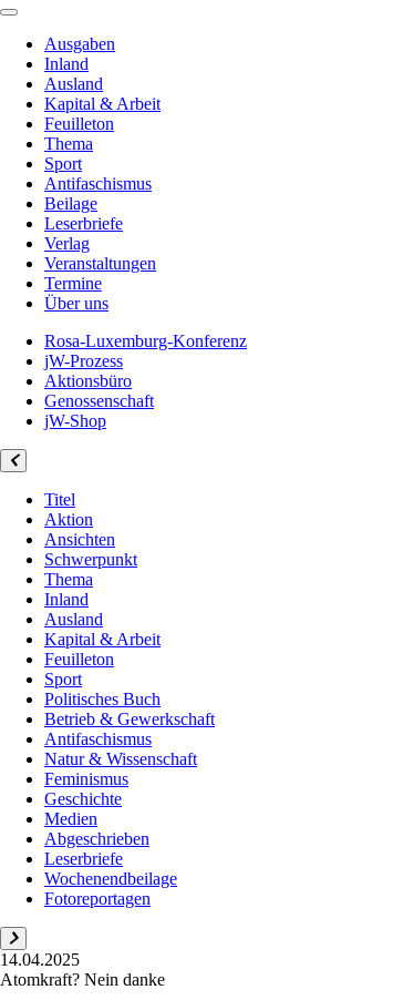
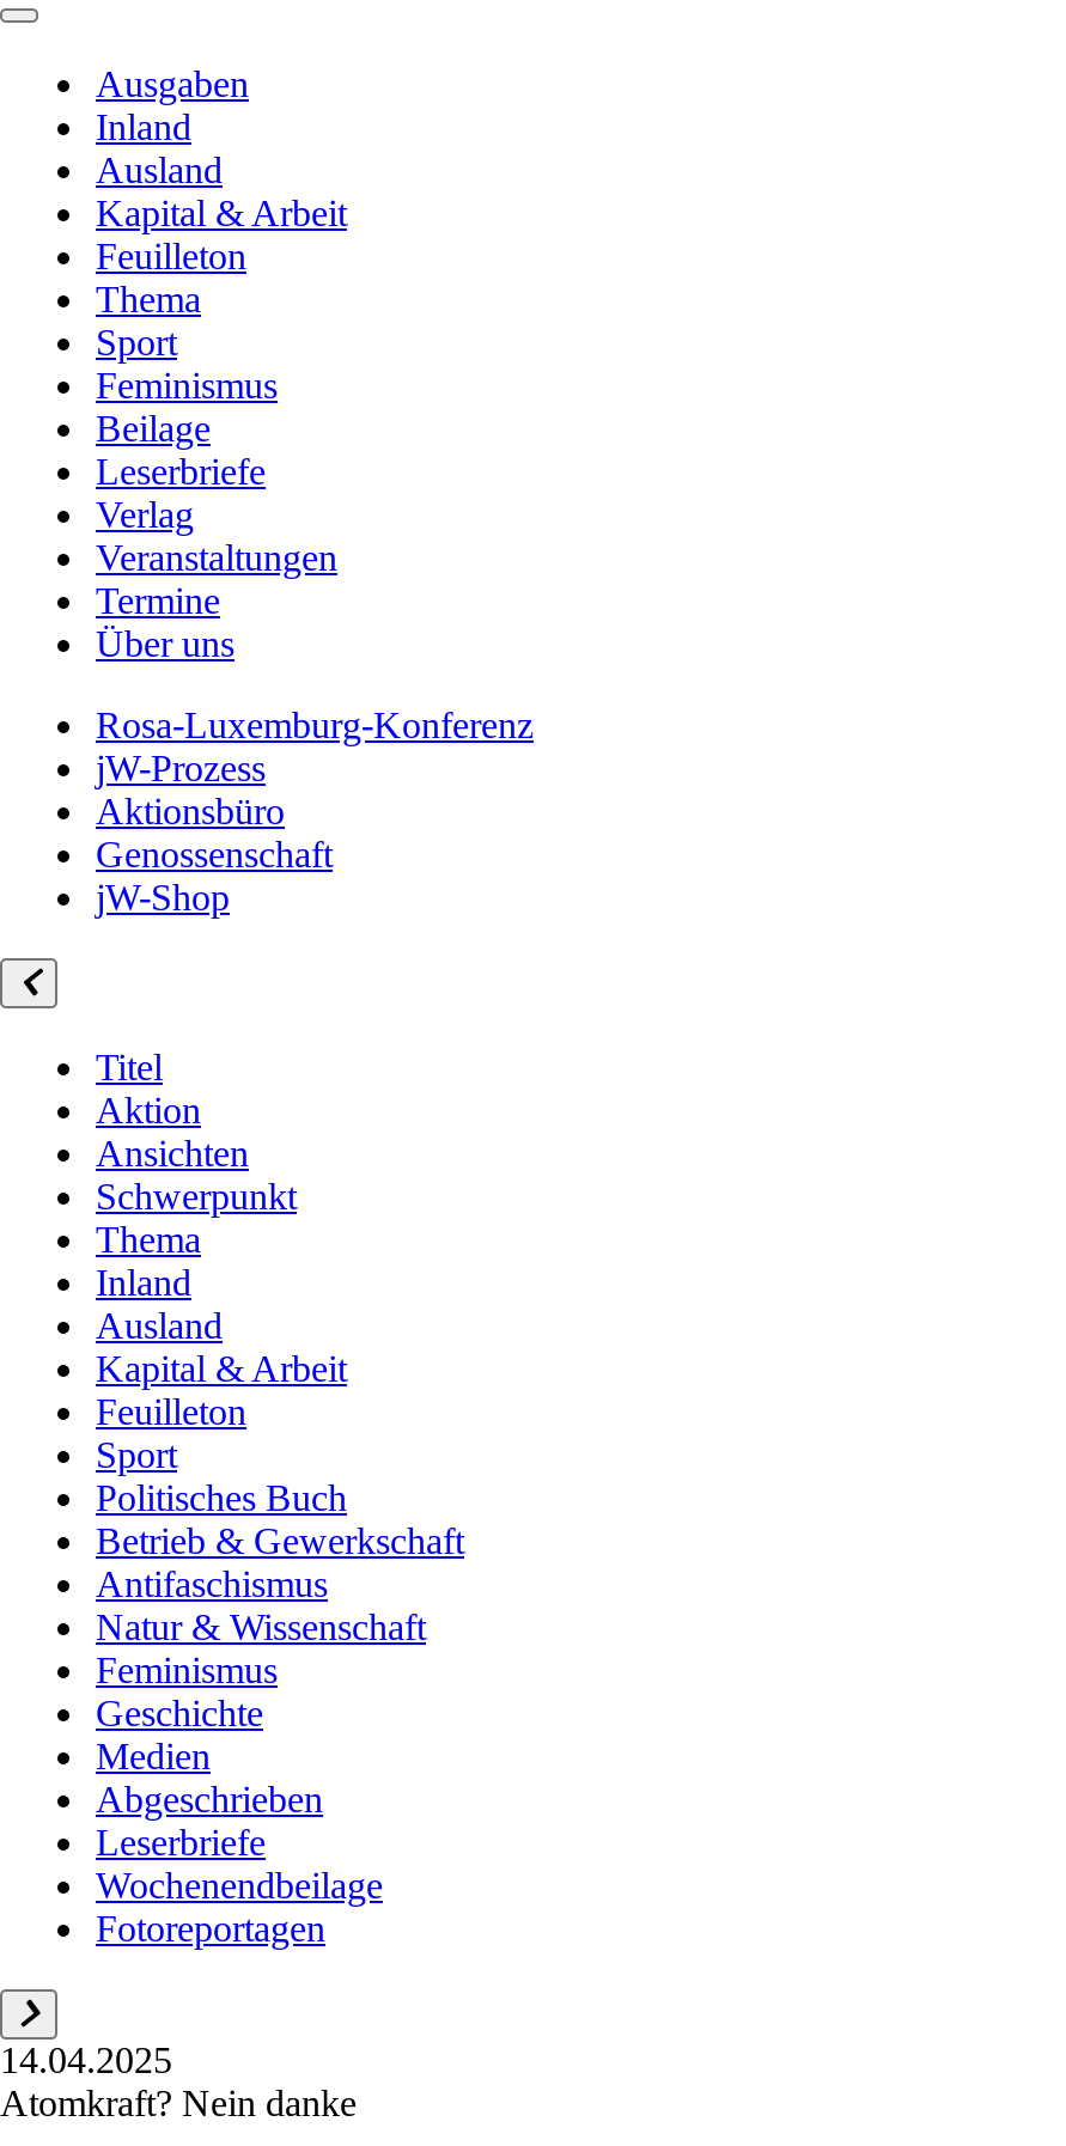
- Antifaschismus
+ Feminismus
